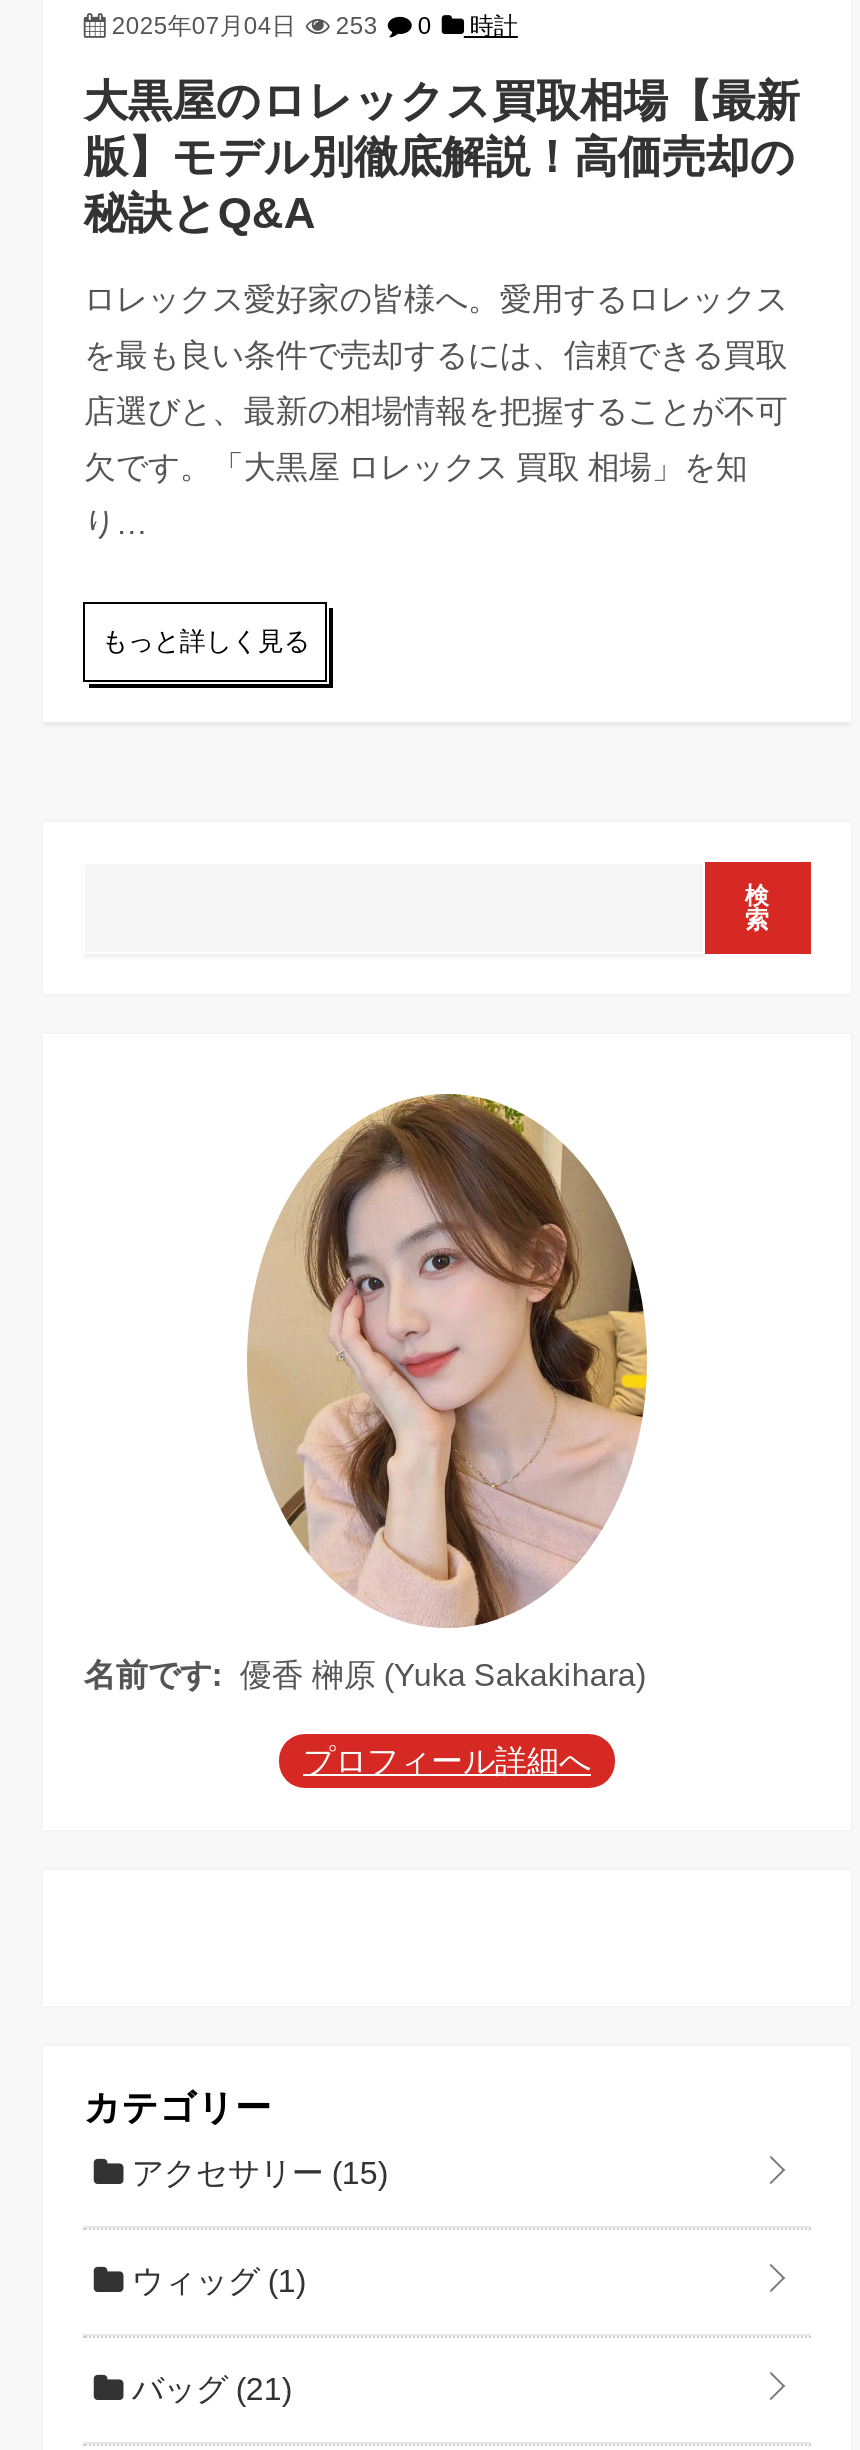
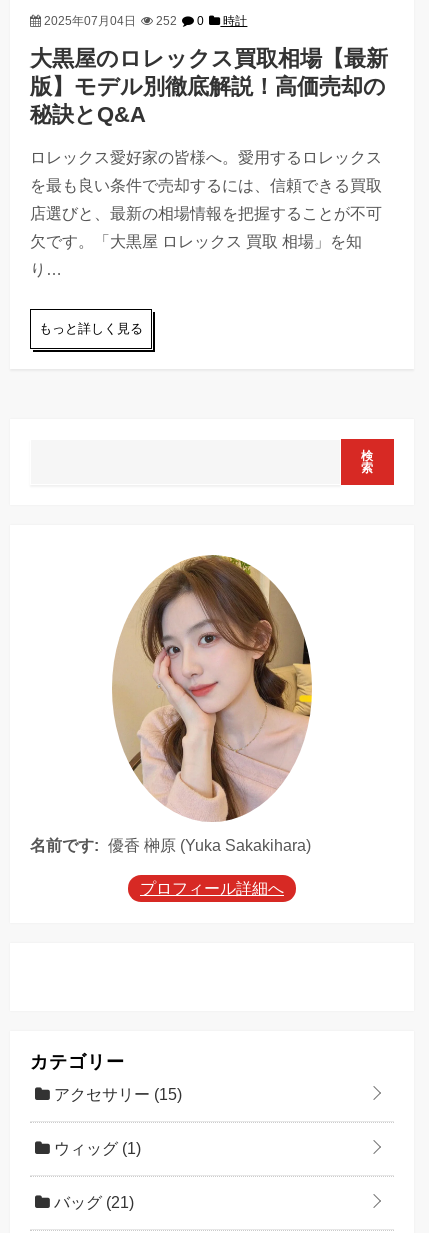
- 2025年07月04日 253 0 時計
+ 2025年07月04日 252 0 時計
